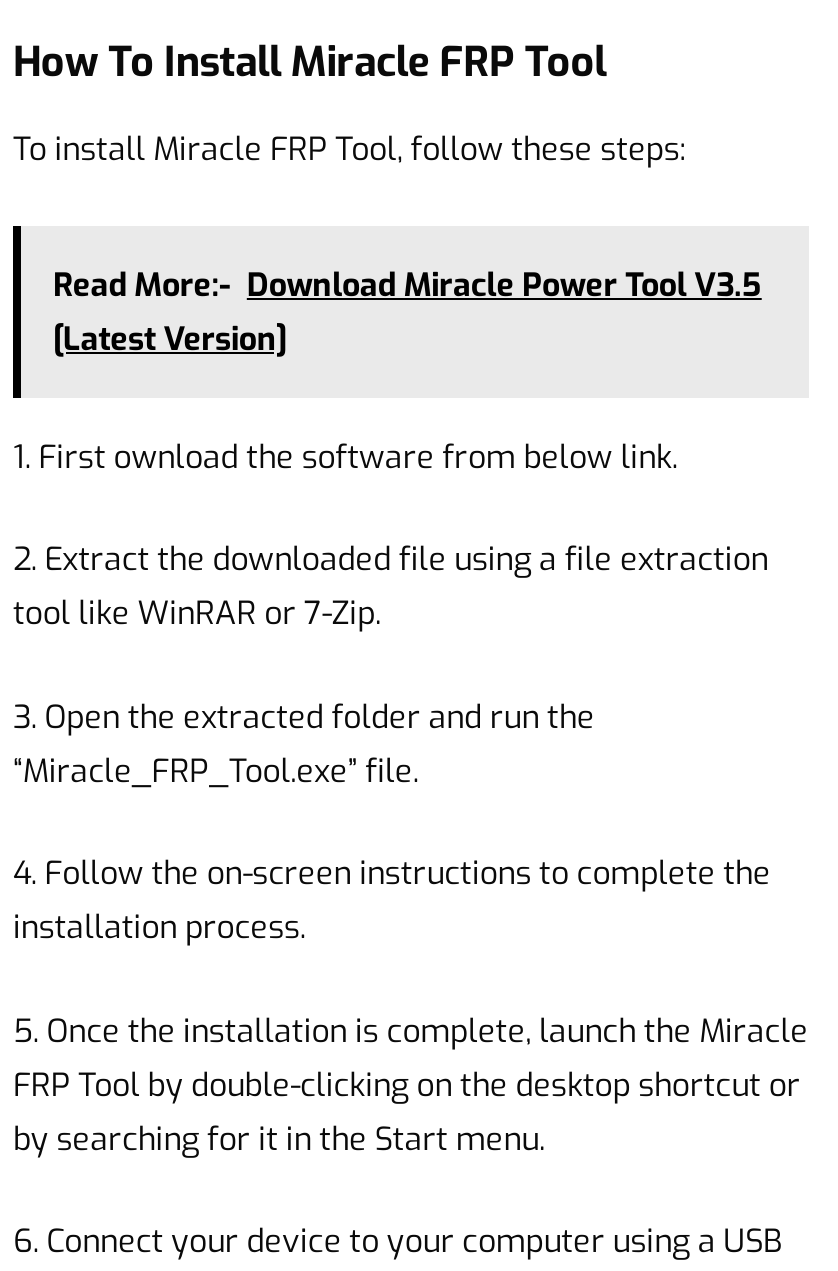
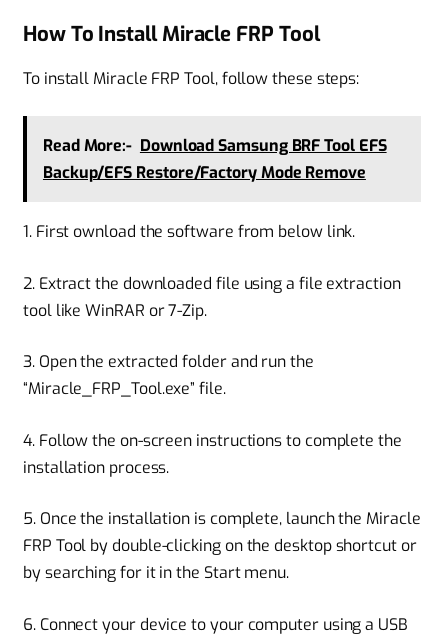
- Read More:- Download Miracle Power Tool V3.5
- [Latest Version]
+ Read More:- Download Samsung BRF Tool EFS
+ Backup/EFS Restore/Factory Mode Remove
